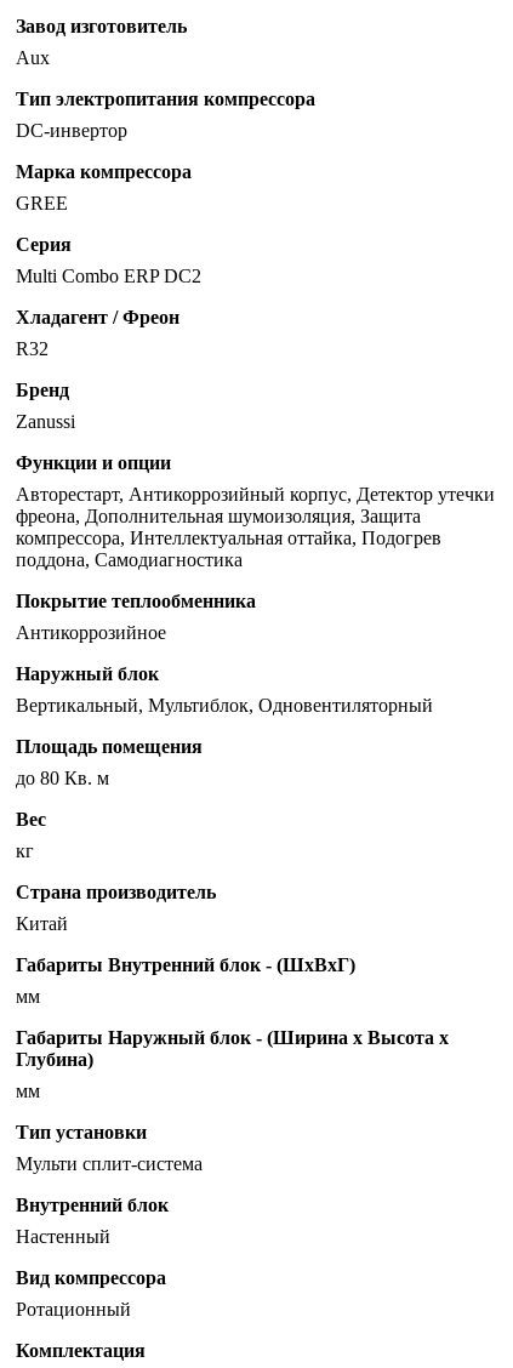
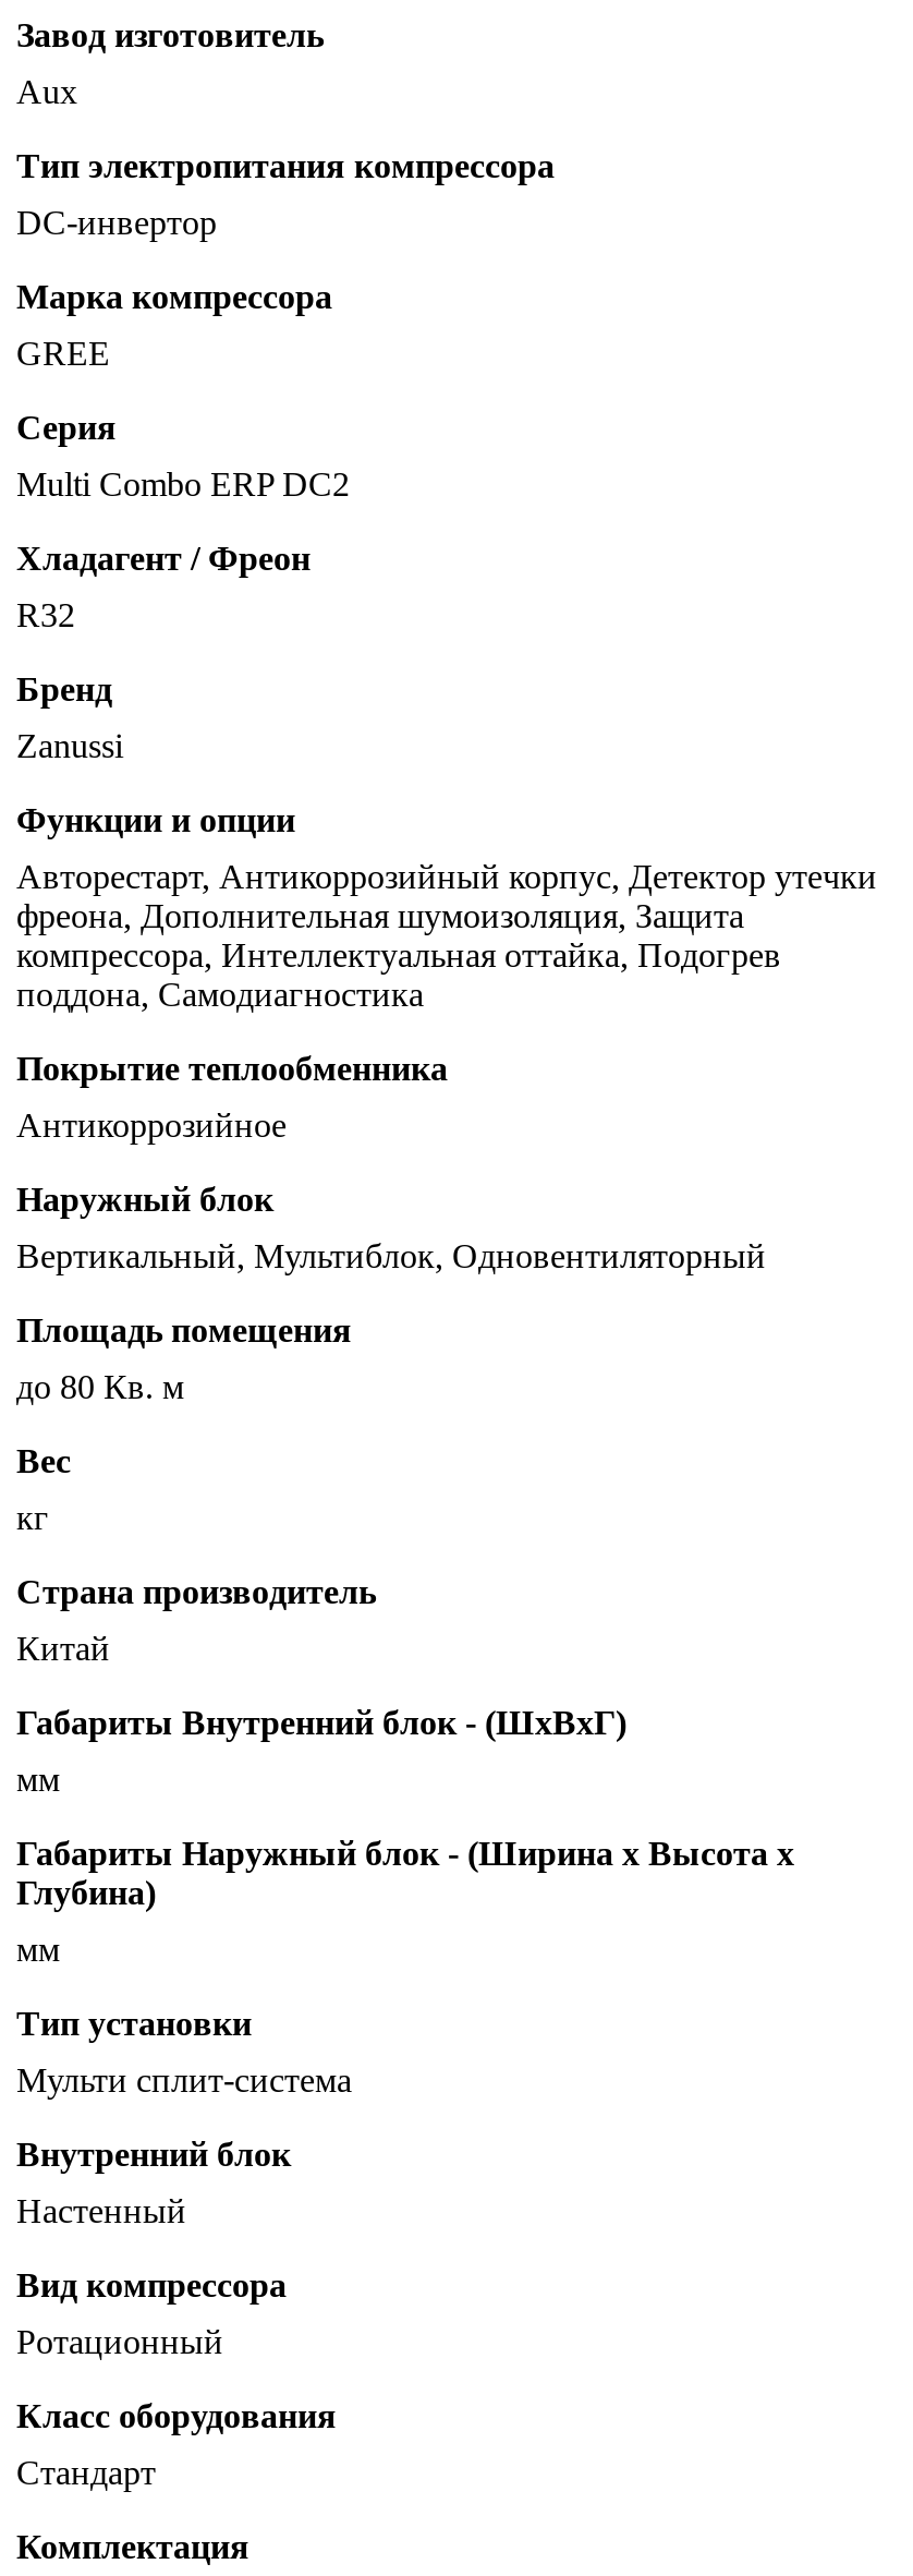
+ Класс оборудования
+ Стандарт
